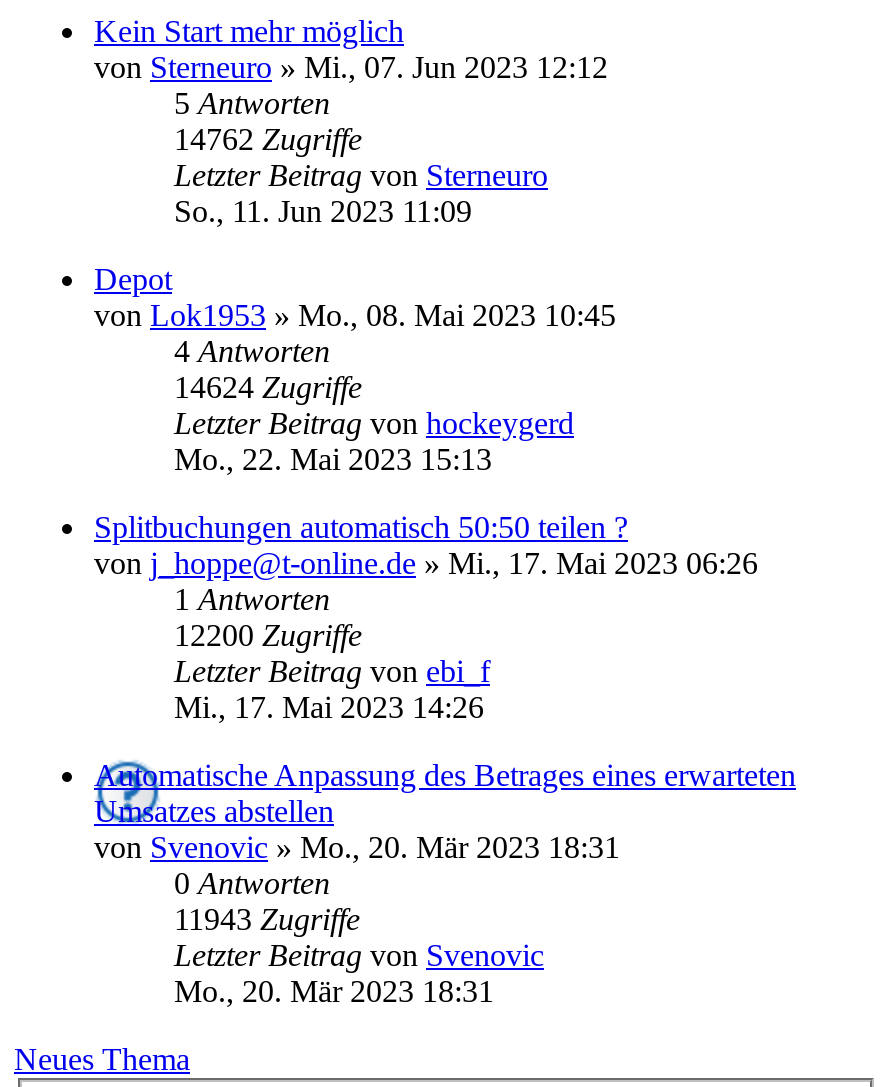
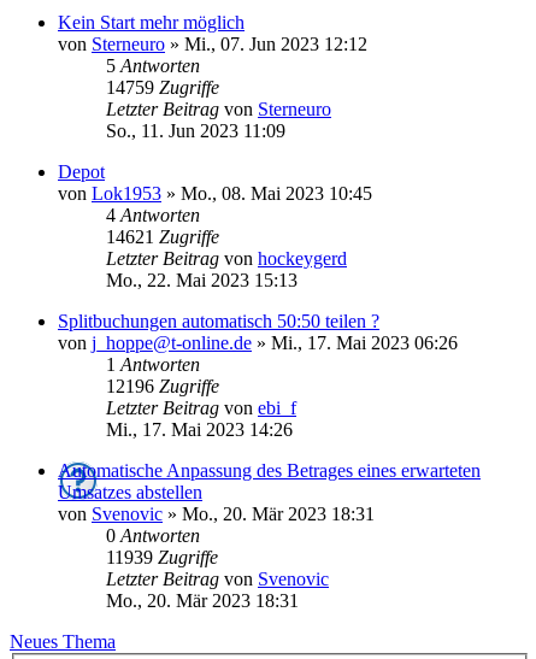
- 14762 Zugriffe
+ 14759 Zugriffe

- 14624 Zugriffe
+ 14621 Zugriffe

- 12200 Zugriffe
+ 12196 Zugriffe

- 11943 Zugriffe
+ 11939 Zugriffe
